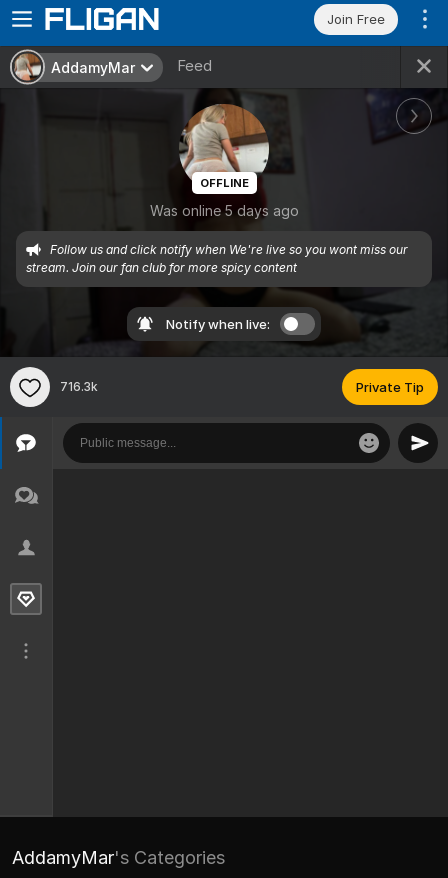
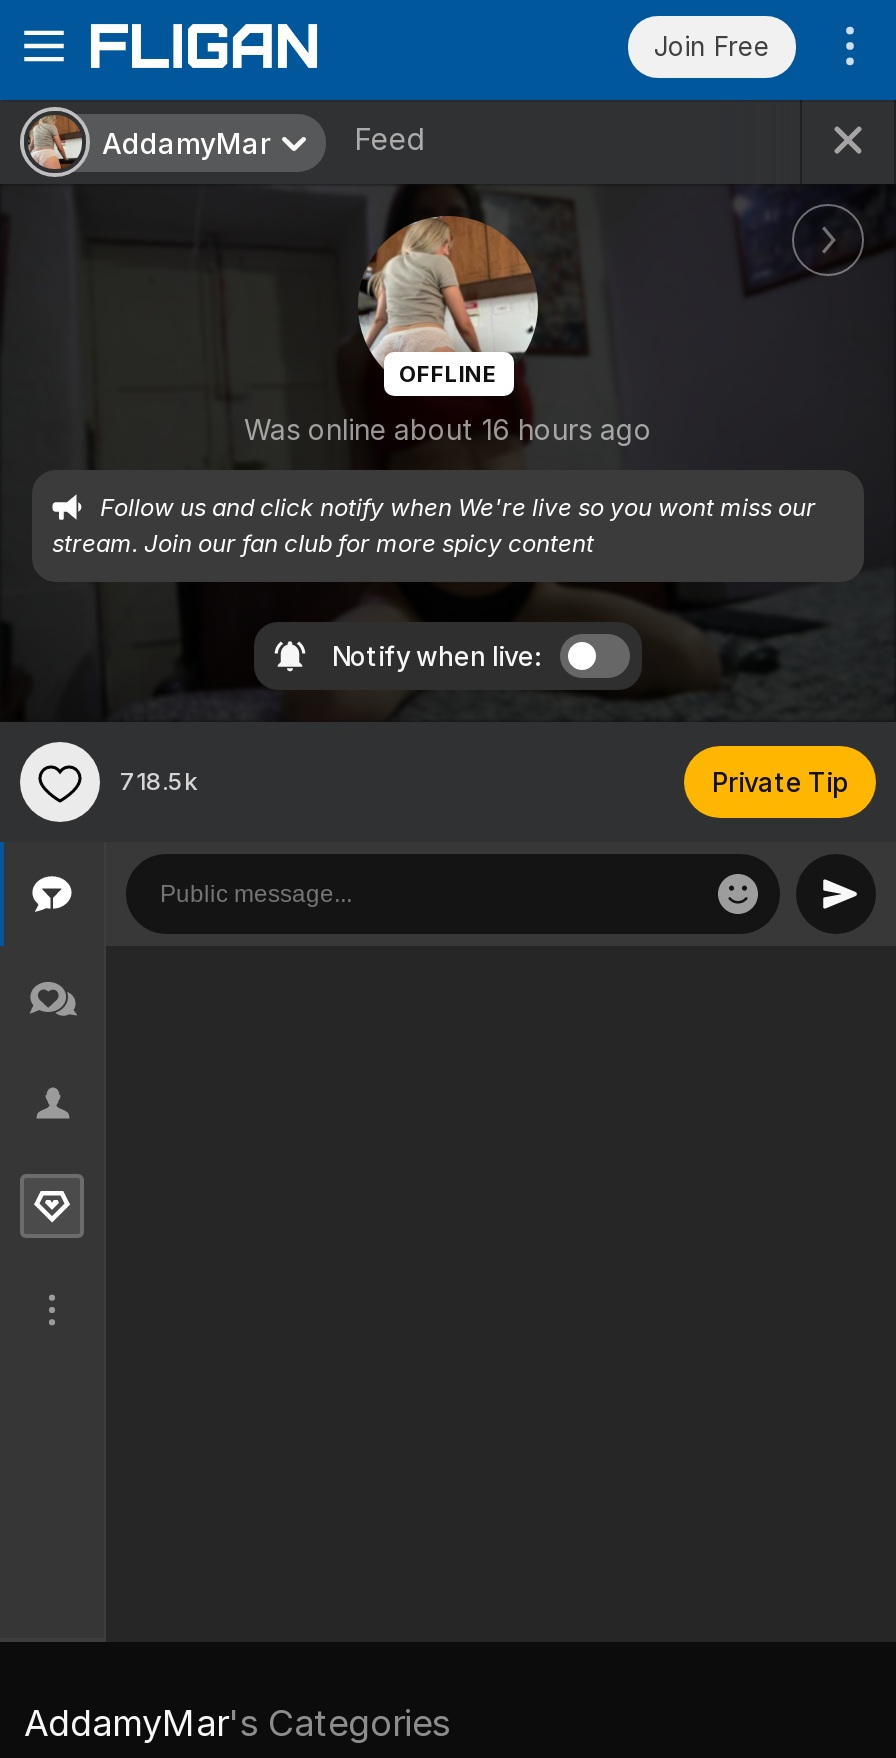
- Was online 5 days ago
+ Was online about 16 hours ago

- 716.3k
+ 718.5k
